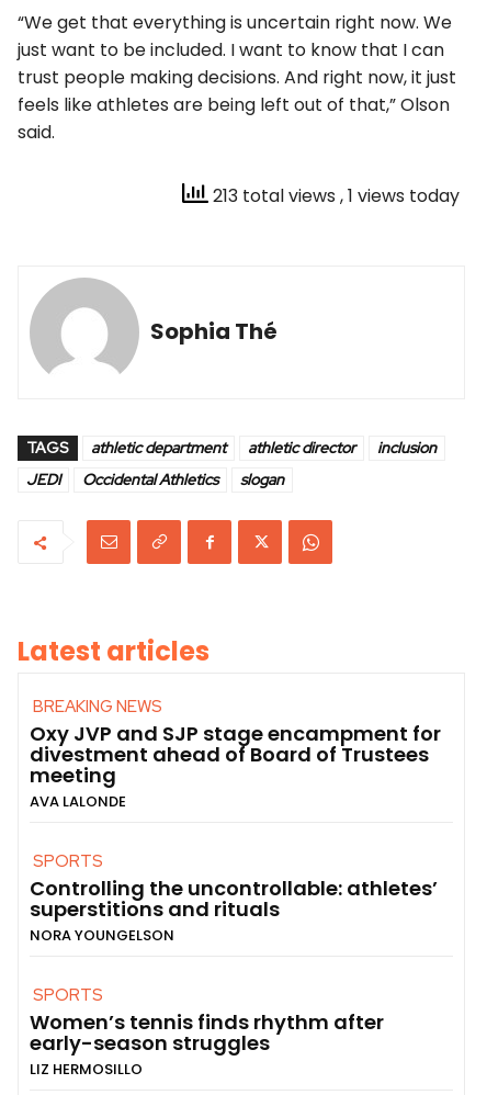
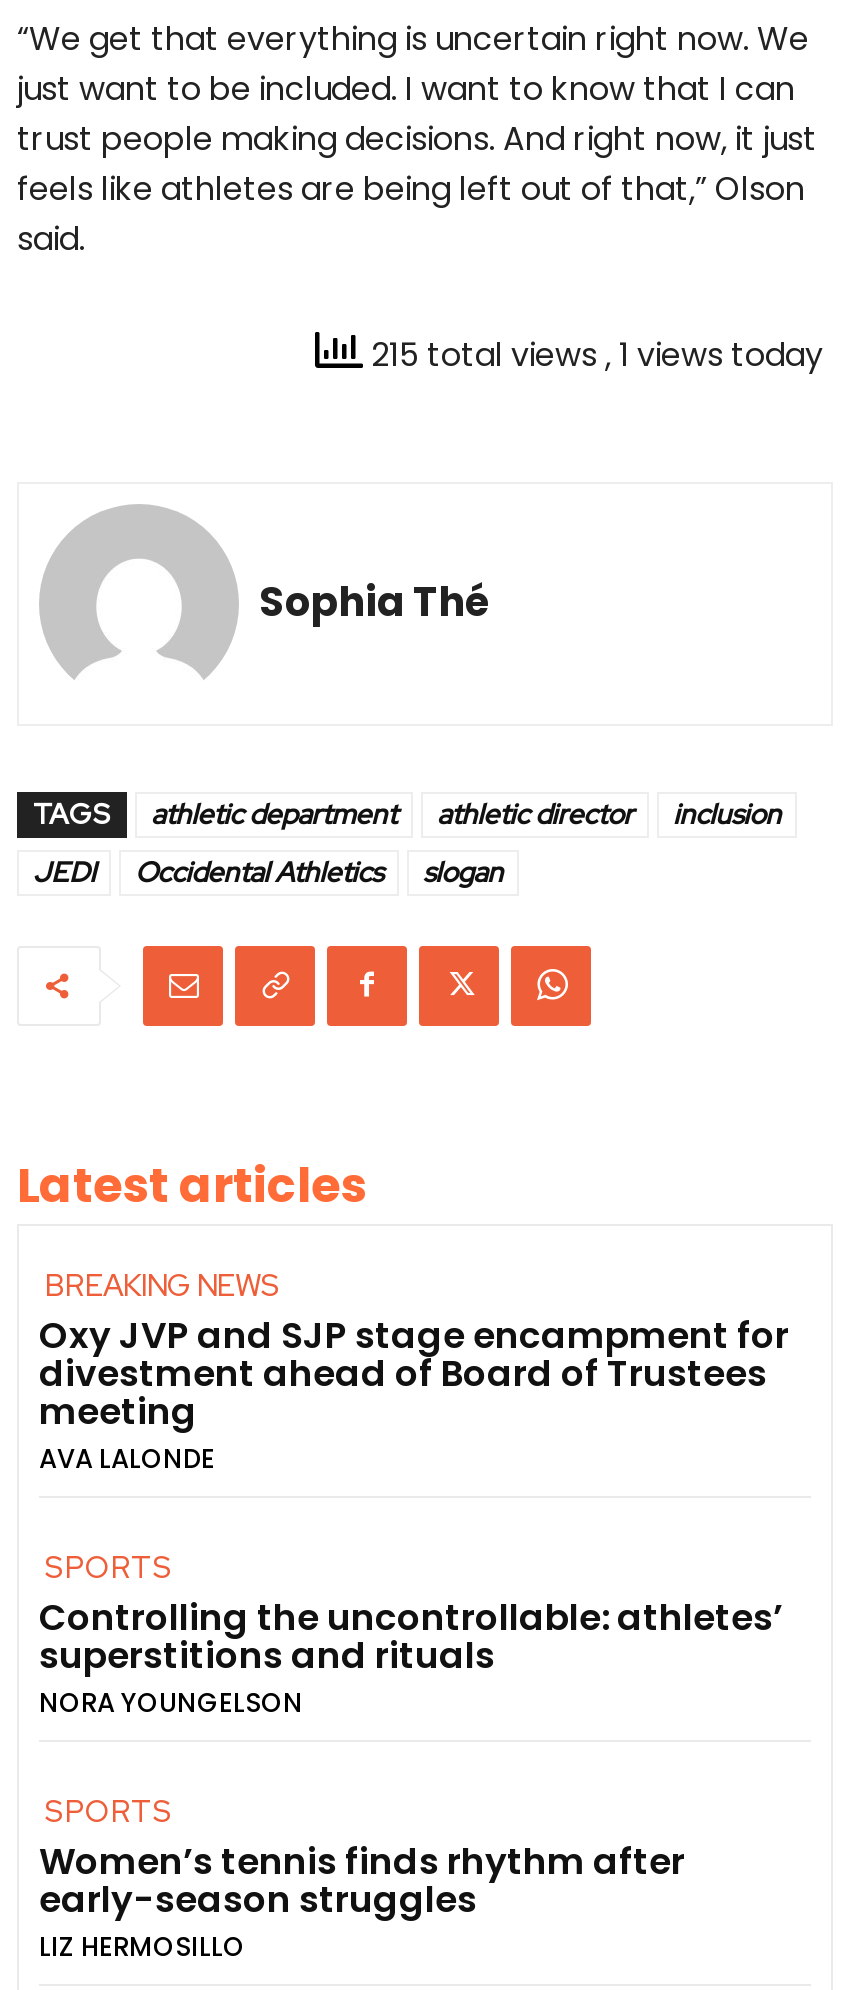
- 213 total views, 1 views today
+ 215 total views, 1 views today
